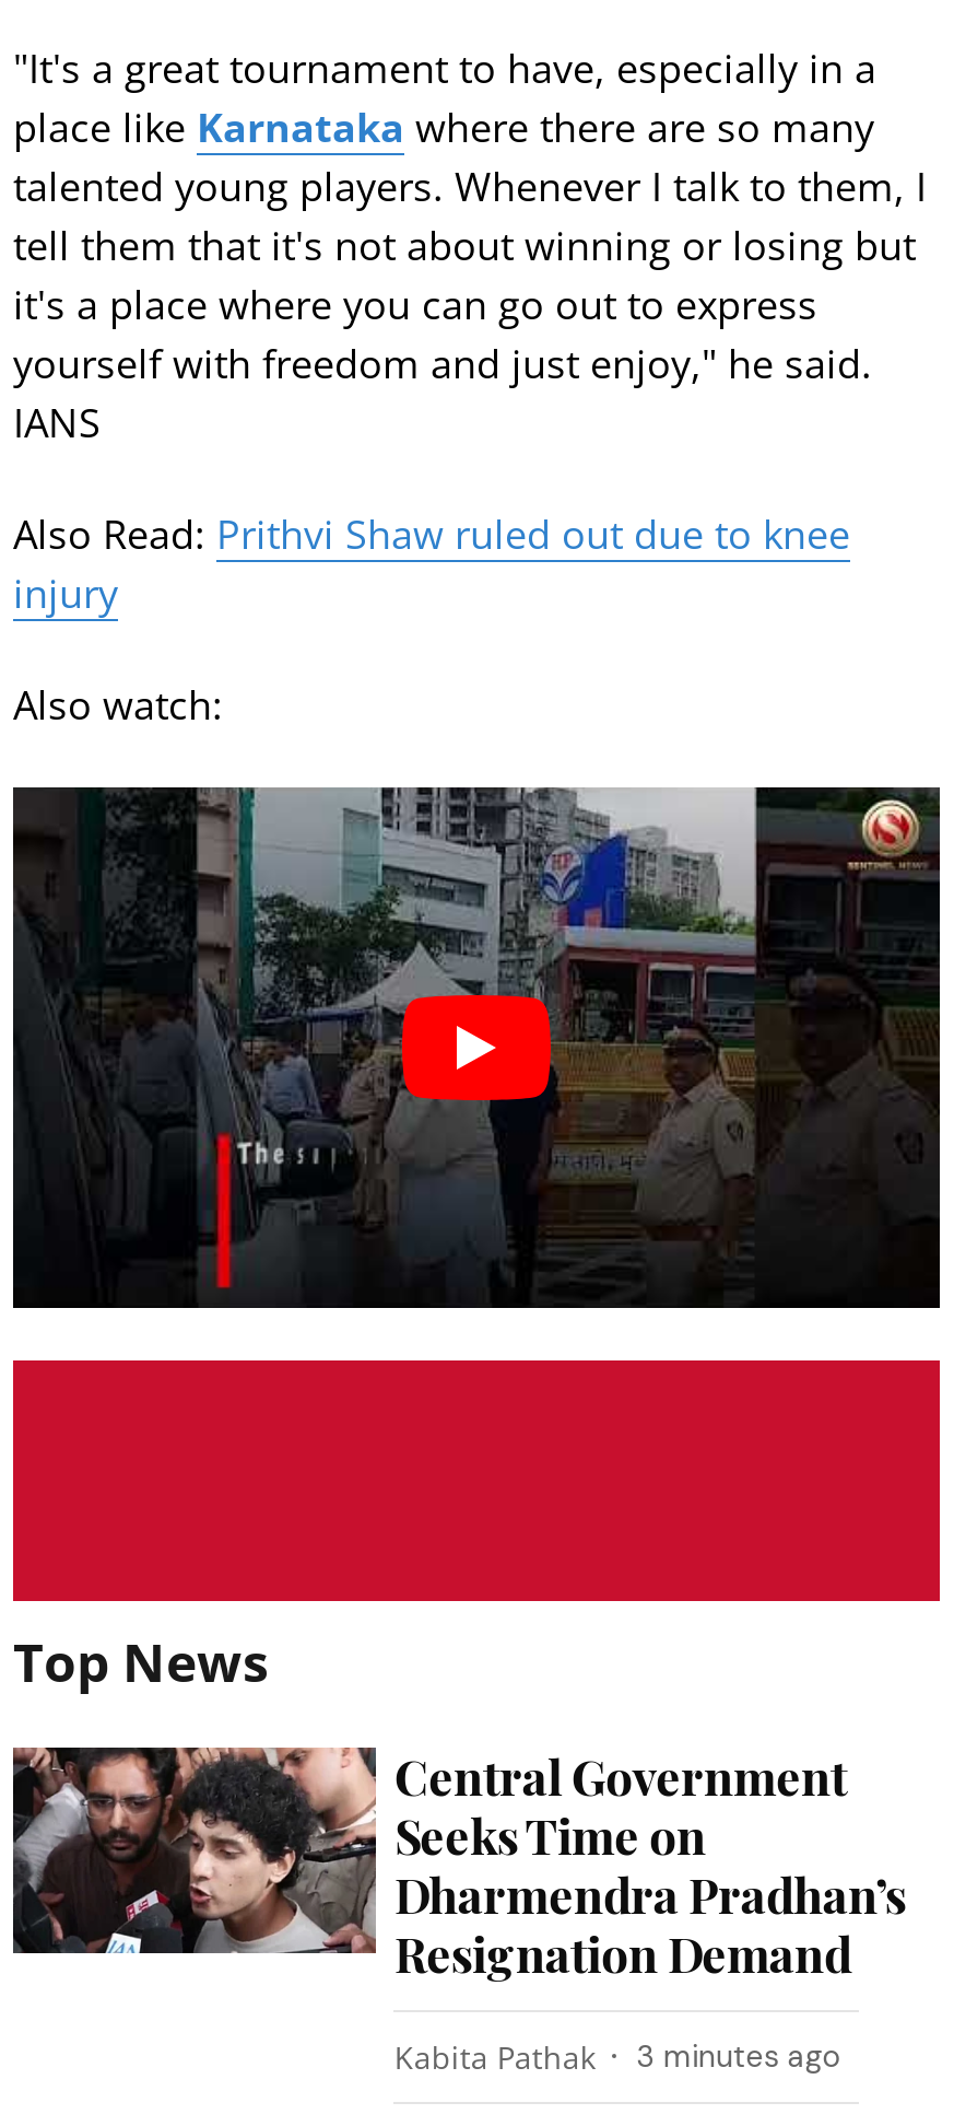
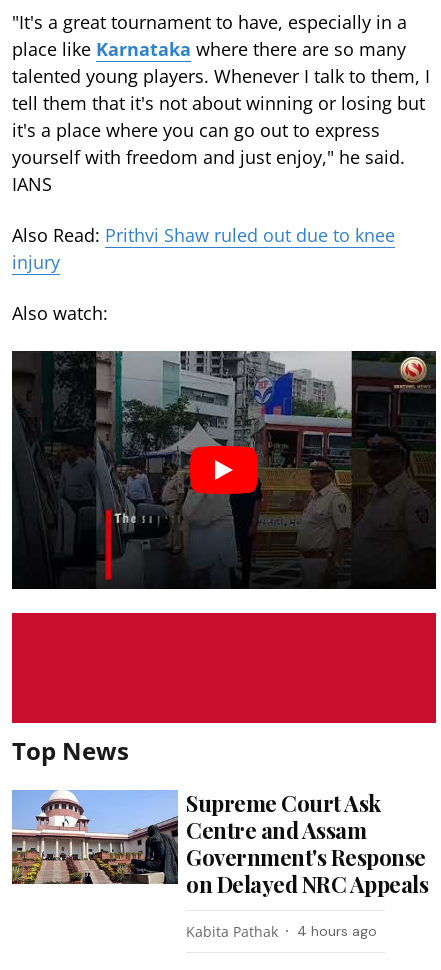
- [image]
- Central Government
- Seeks Time on
- Dharmendra Pradhan’s
- Resignation Demand
+ [image]
+ Supreme Court Ask
+ Centre and Assam
+ Government's Response
+ on Delayed NRC Appeals

- Kabita Pathak 3 minutes ago
+ Kabita Pathak 4 hours ago
